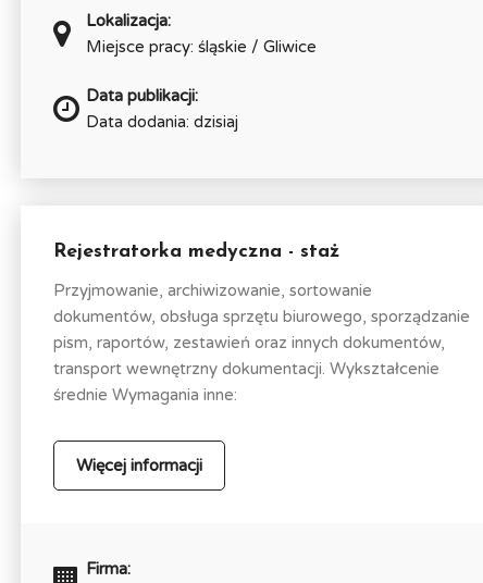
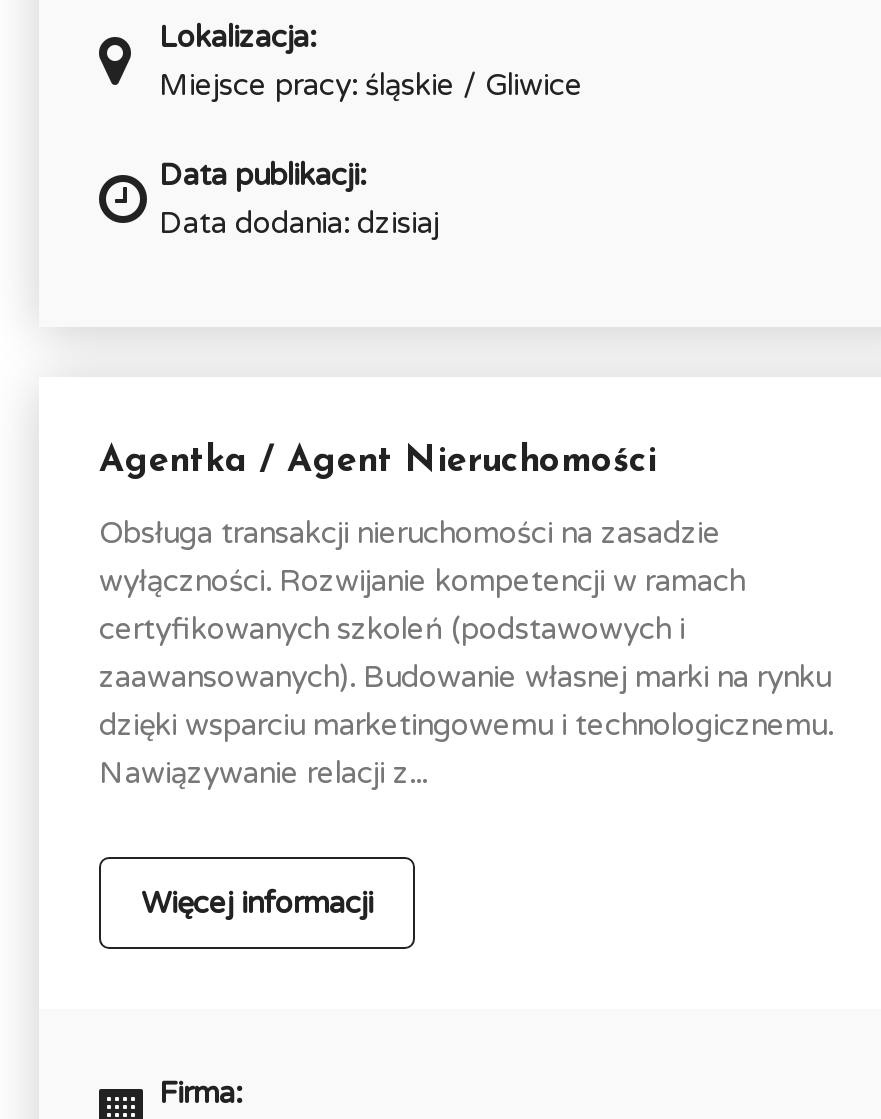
- Rejestratorka medyczna - staż
+ Agentka / Agent Nieruchomości

- Przyjmowanie, archiwizowanie, sortowanie
- dokumentów, obsługa sprzętu biurowego, sporządzanie
- pism, raportów, zestawień oraz innych dokumentów,
- transport wewnętrzny dokumentacji. Wykształcenie
- średnie Wymagania inne:
+ Obsługa transakcji nieruchomości na zasadzie
+ wyłączności. Rozwijanie kompetencji w ramach
+ certyfikowanych szkoleń (podstawowych i
+ zaawansowanych). Budowanie własnej marki na rynku
+ dzięki wsparciu marketingowemu i technologicznemu.
+ Nawiązywanie relacji z...
